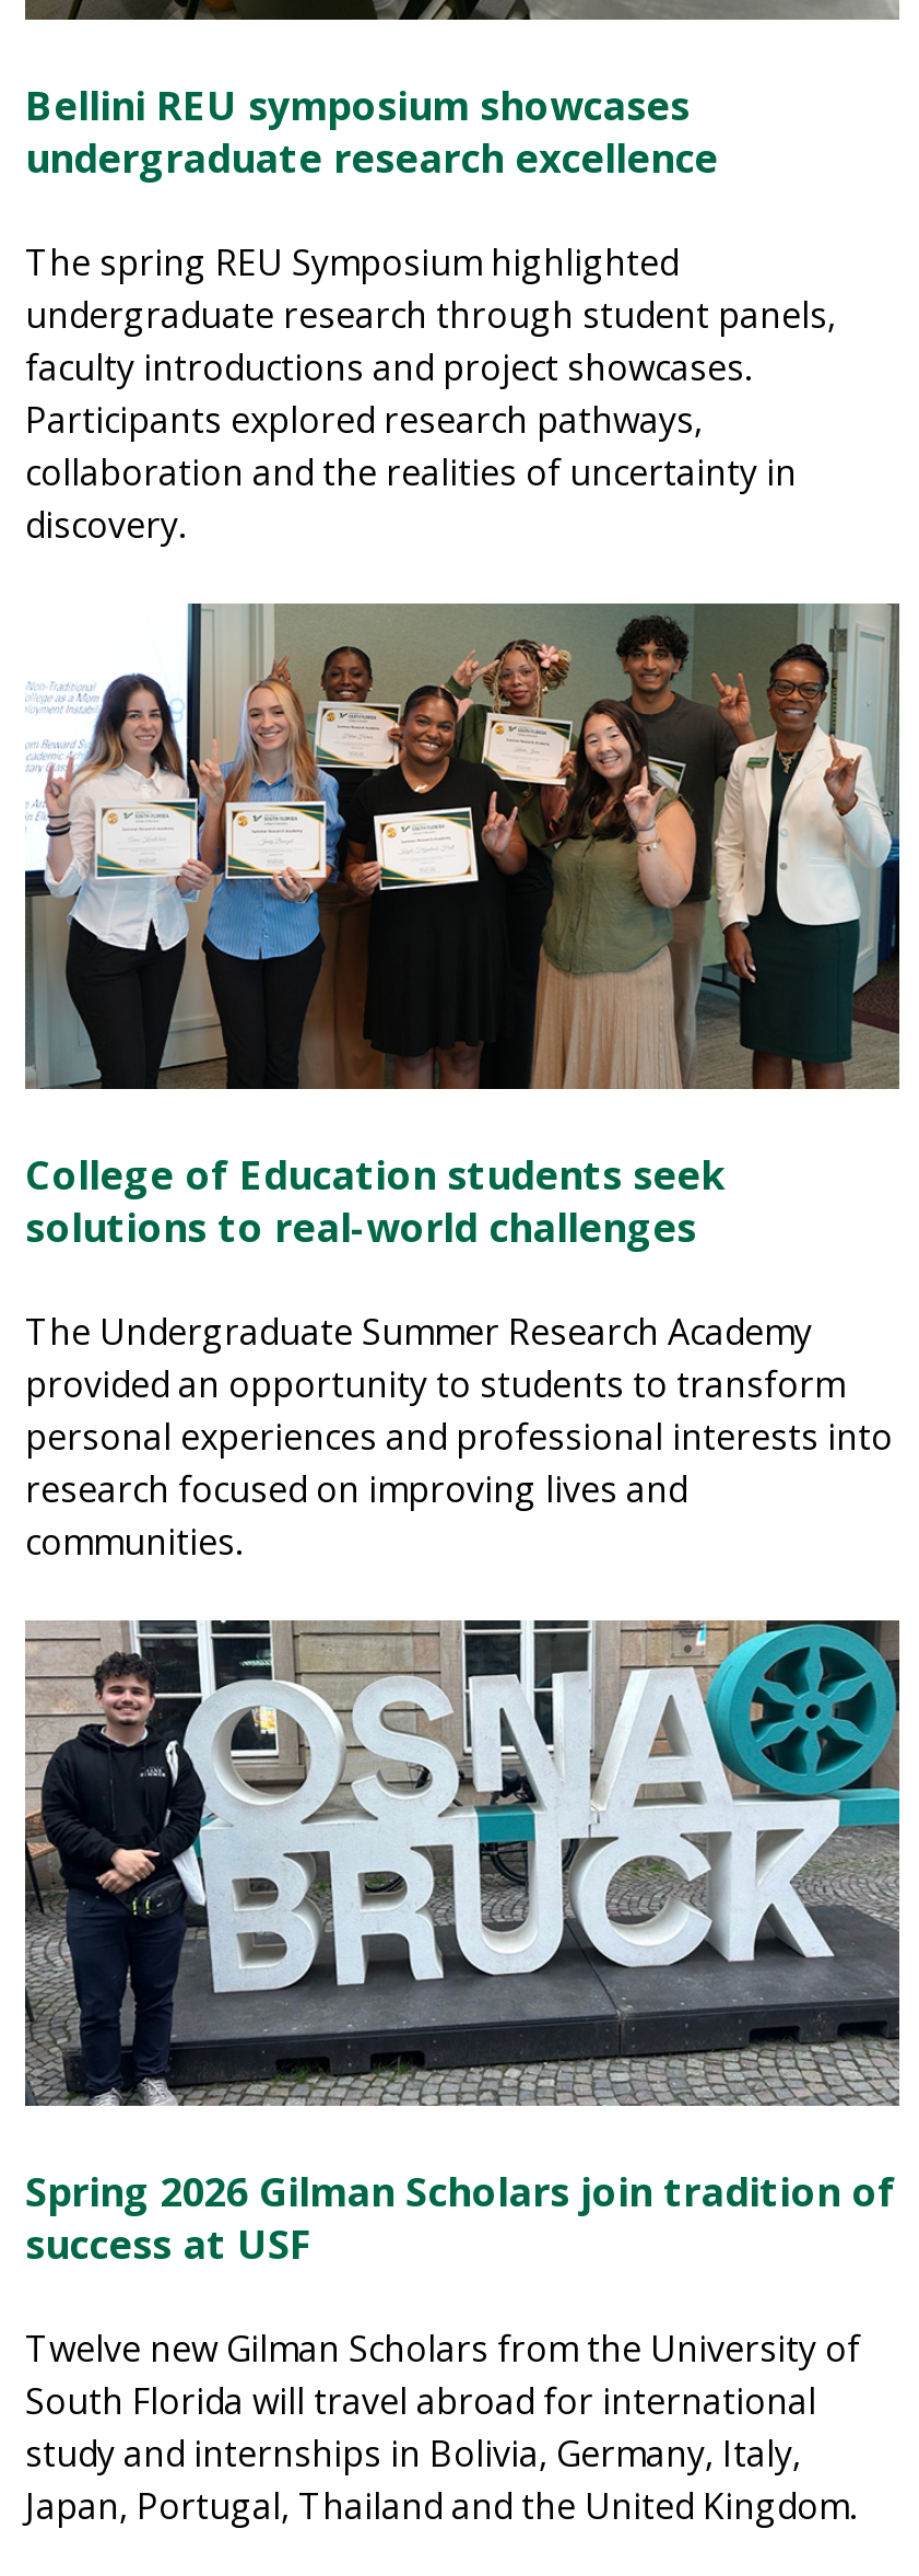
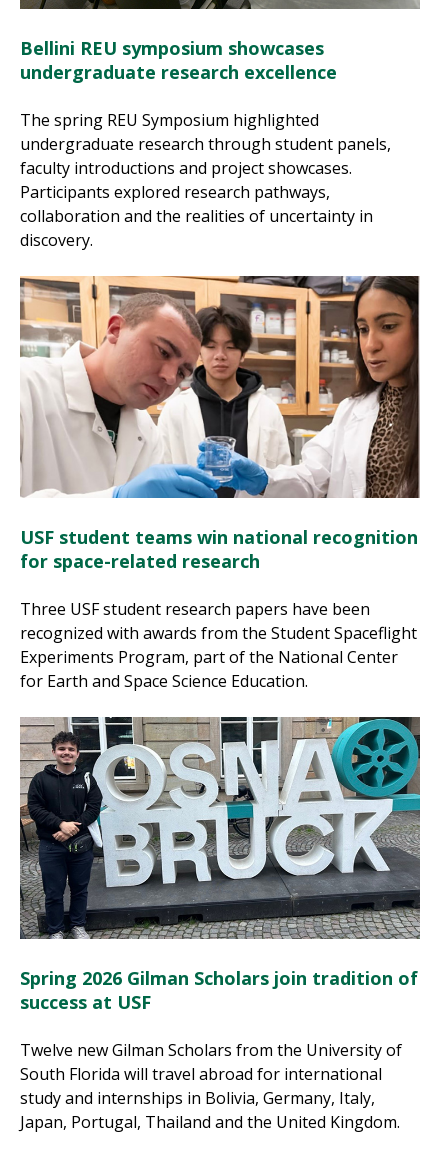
- [image]
- College of Education students seek
- solutions to real-world challenges
+ [image]
+ USF student teams win national recognition
+ for space-related research

- The Undergraduate Summer Research Academy
- provided an opportunity to students to transform
- personal experiences and professional interests into
- research focused on improving lives and
- communities.
+ Three USF student research papers have been
+ recognized with awards from the Student Spaceflight
+ Experiments Program, part of the National Center
+ for Earth and Space Science Education.
